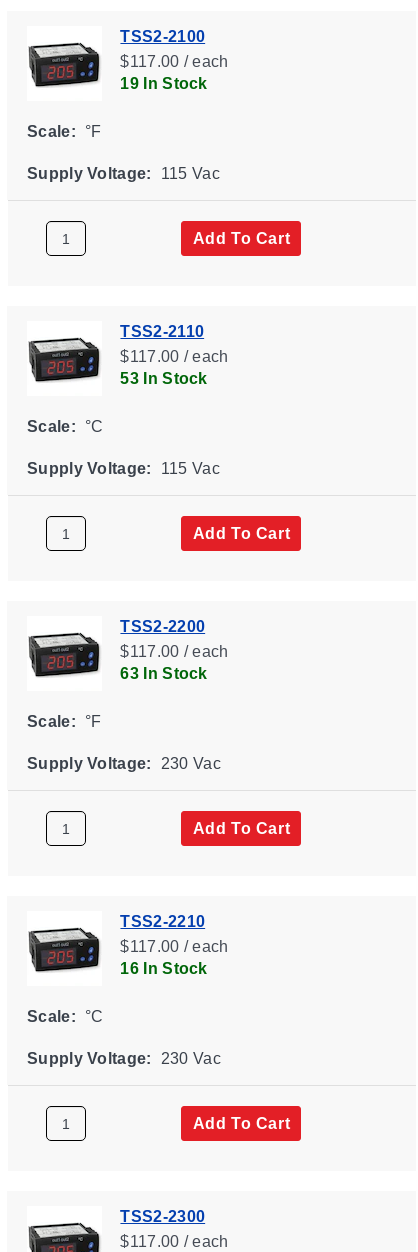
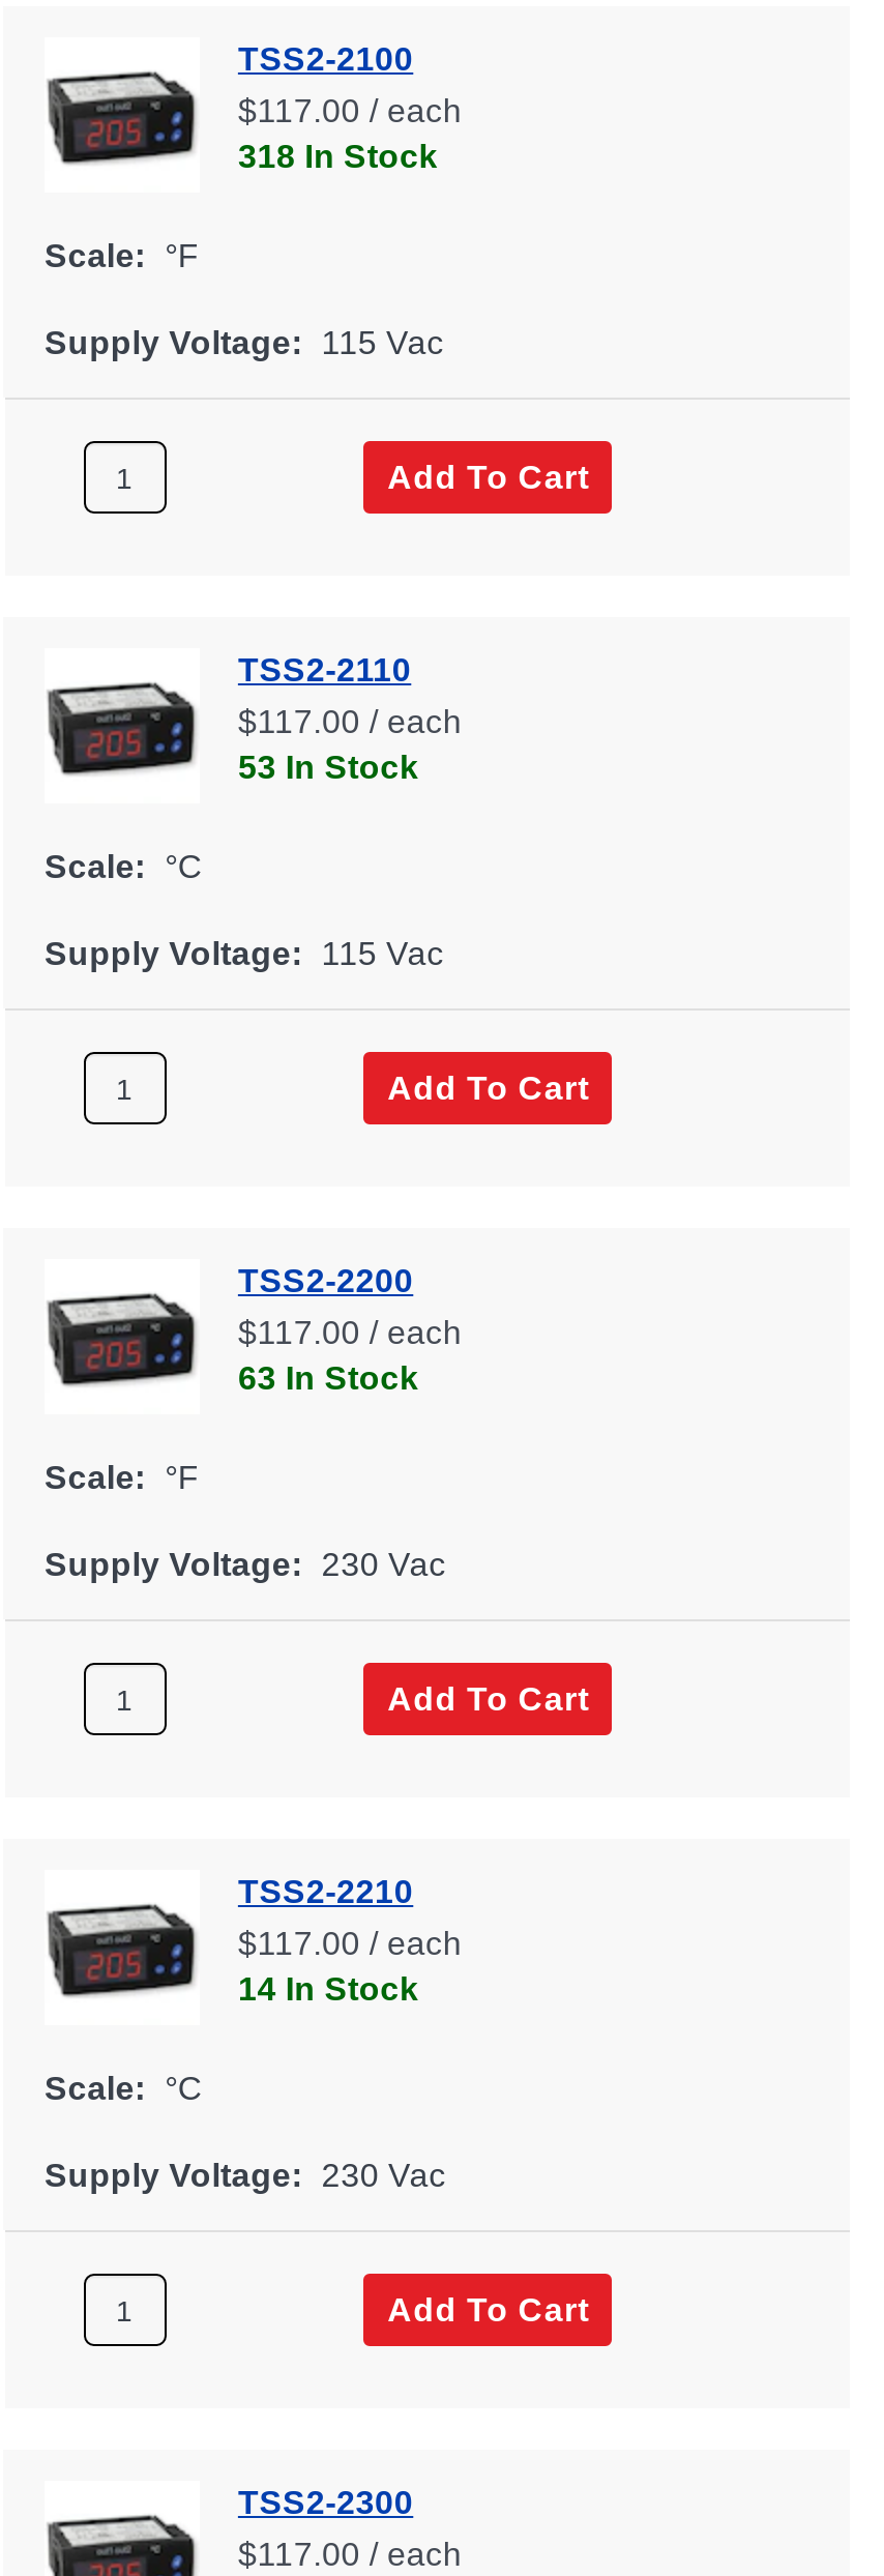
- 19 In Stock
+ 318 In Stock

- 16 In Stock
+ 14 In Stock
